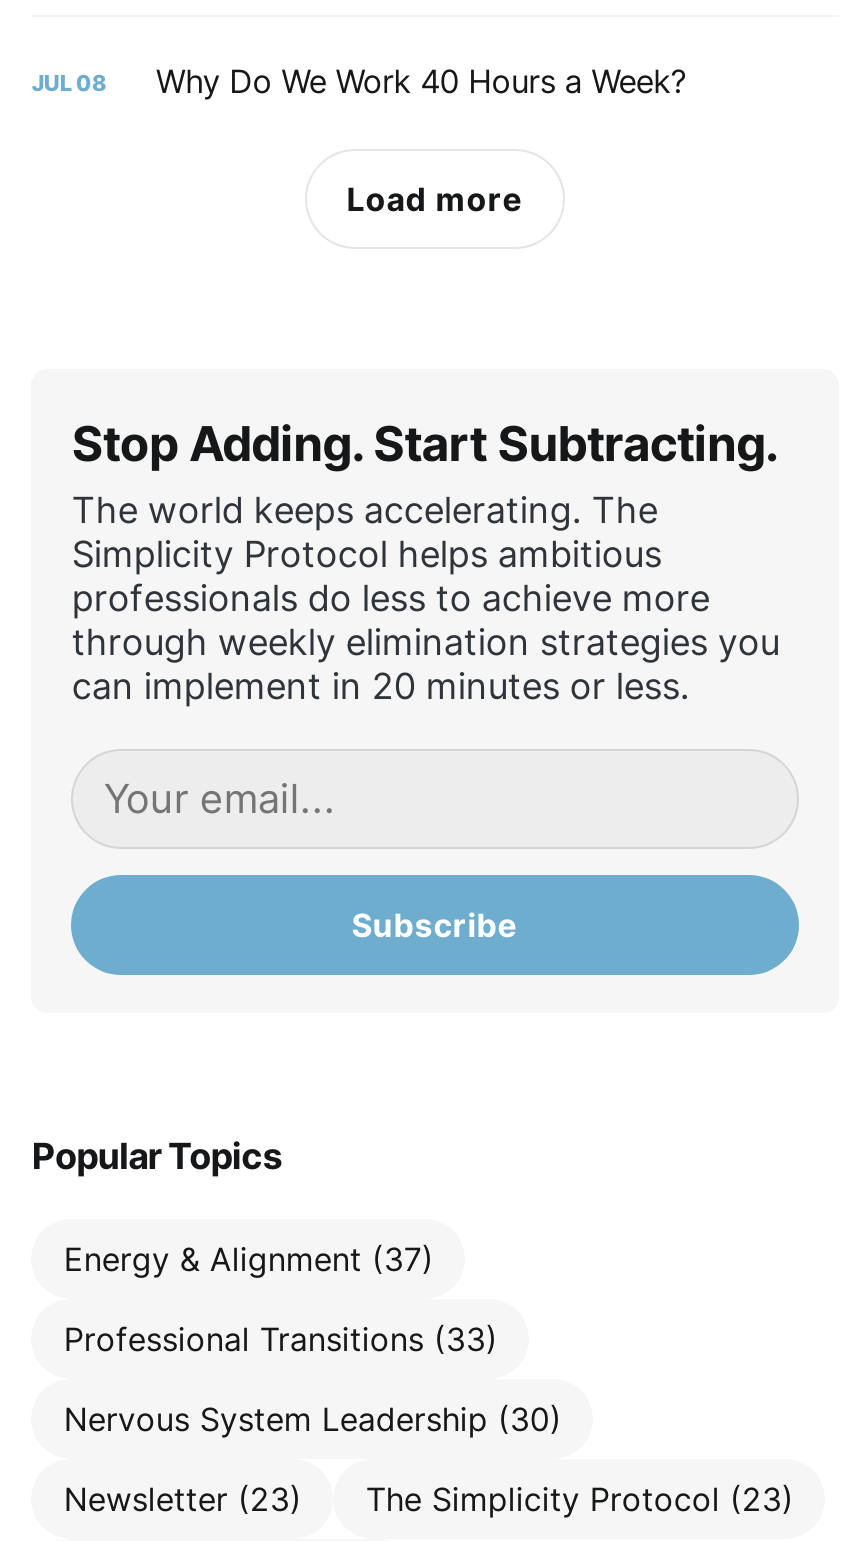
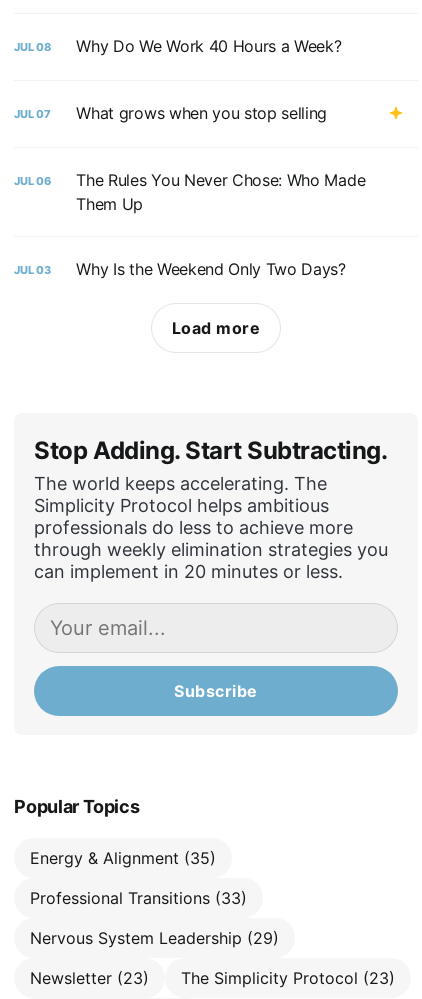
+ JUL 07
+ What grows when you stop selling

+ JUL 06
+ The Rules You Never Chose: Who Made
+ Them Up
+ JUL 03
+ Why Is the Weekend Only Two Days?

- Energy & Alignment (37)
+ Energy & Alignment (35)

- Nervous System Leadership (30)
+ Nervous System Leadership (29)
